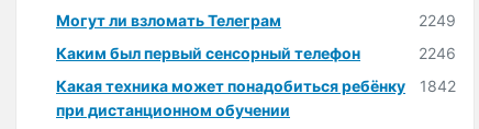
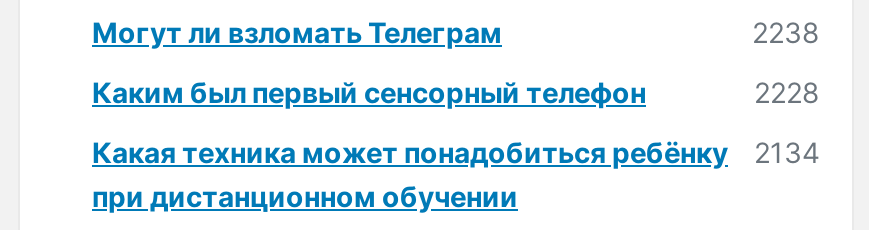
- 2249
+ 2238

- 2246
+ 2228

- Какая техника может понадобиться ребёнку 1842
+ Какая техника может понадобиться ребёнку 2134
